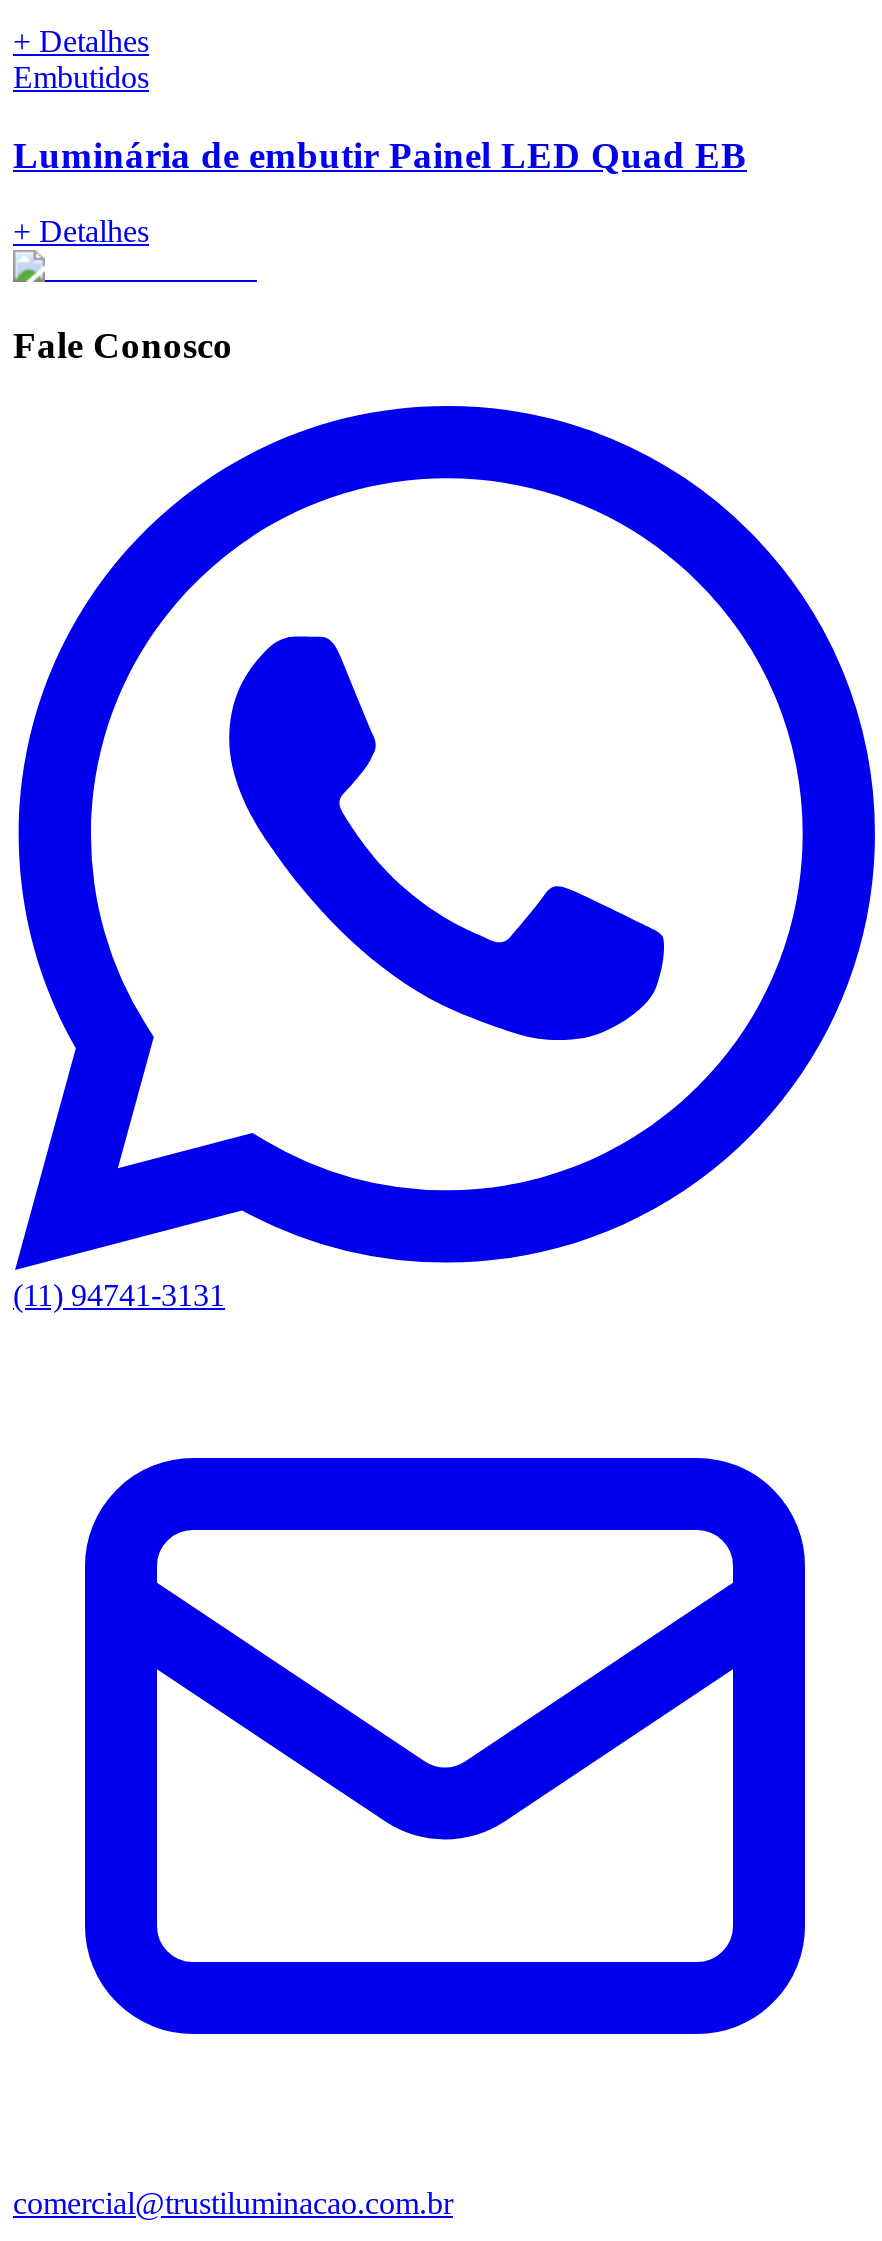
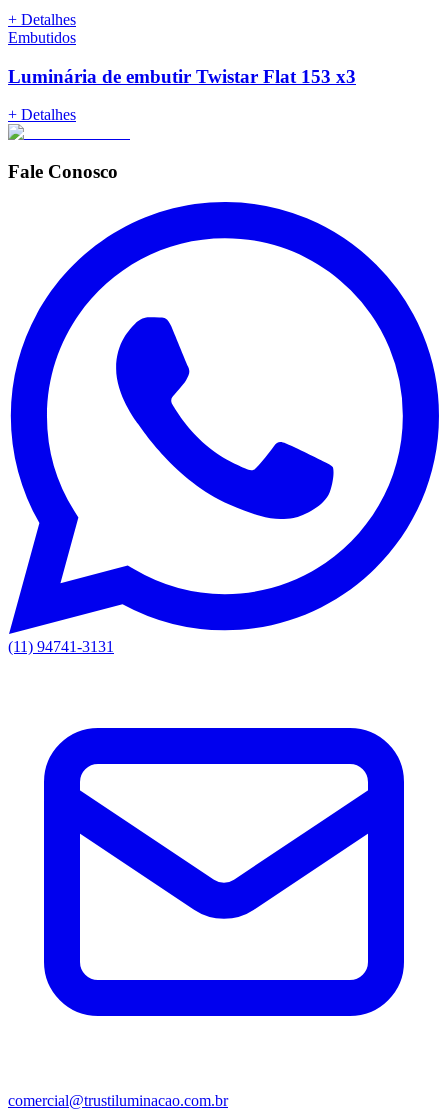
- Luminária de embutir Painel LED Quad EB
+ Luminária de embutir Twistar Flat 153 x3
